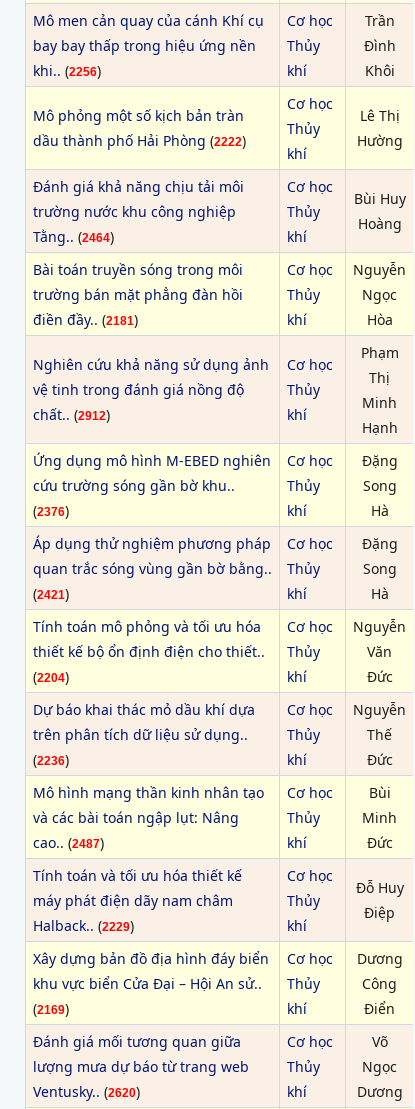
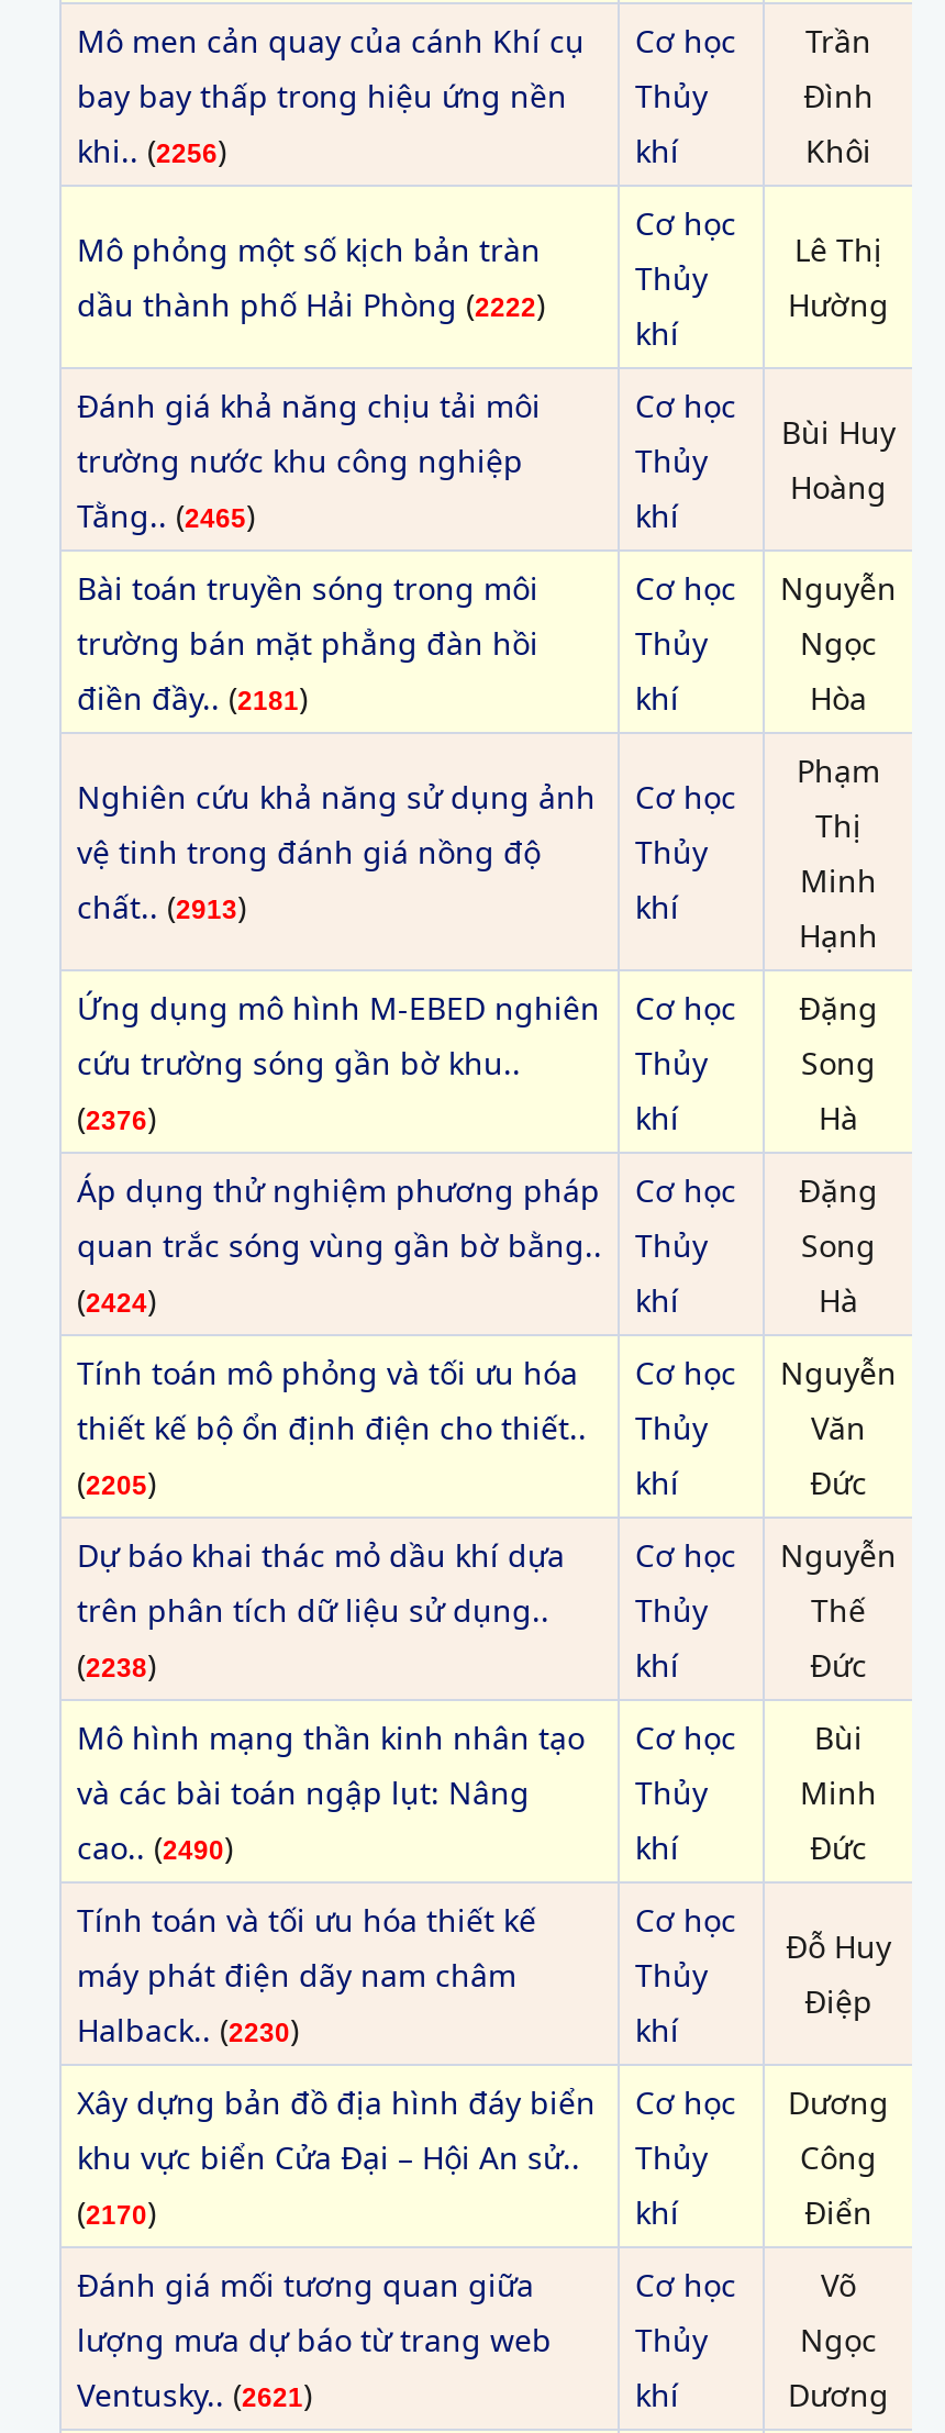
- Tằng.. (2464)
+ Tằng.. (2465)

- chất.. (2912)
+ chất.. (2913)

- (2421)
+ (2424)

- (2204)
+ (2205)

- (2236)
+ (2238)

- cao.. (2487)
+ cao.. (2490)

- Halback.. (2229)
+ Halback.. (2230)

- (2169)
+ (2170)

- Ventusky.. (2620)
+ Ventusky.. (2621)
